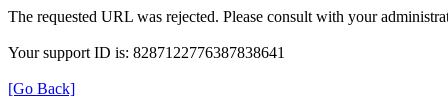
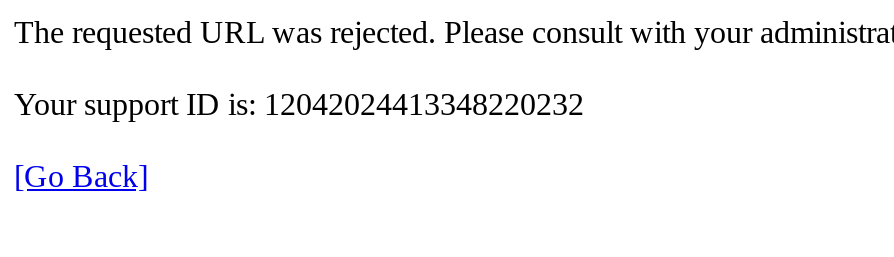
- Your support ID is: 8287122776387838641
+ Your support ID is: 12042024413348220232
